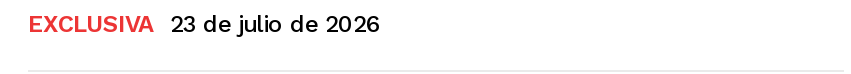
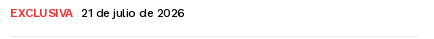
- EXCLUSIVA 23 de julio de 2026
+ EXCLUSIVA 21 de julio de 2026
